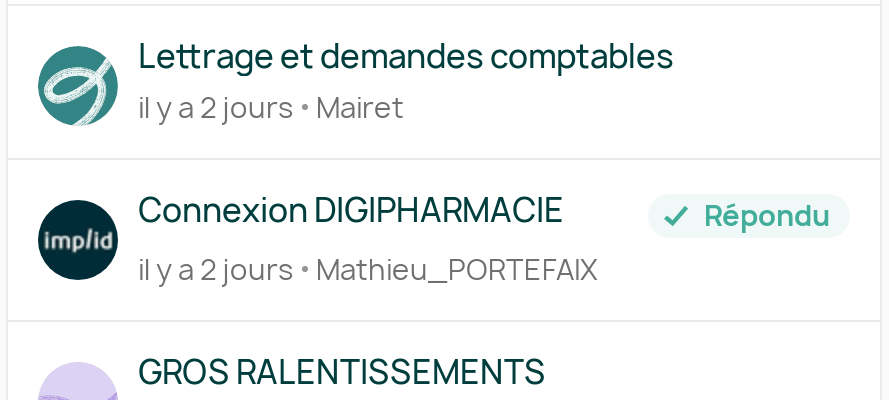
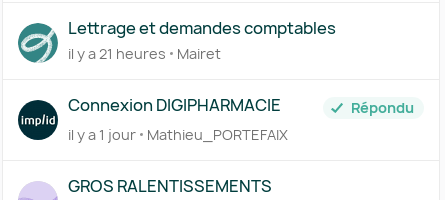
- il y a 2 jours Mairet
+ il y a 21 heures Mairet

- il y a 2 jours Mathieu_PORTEFAIX
+ il y a 1 jour Mathieu_PORTEFAIX
